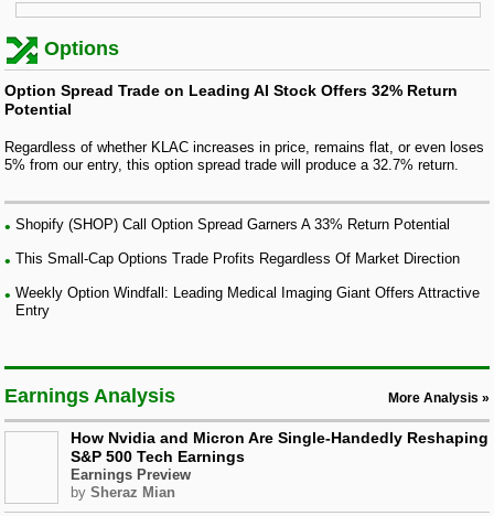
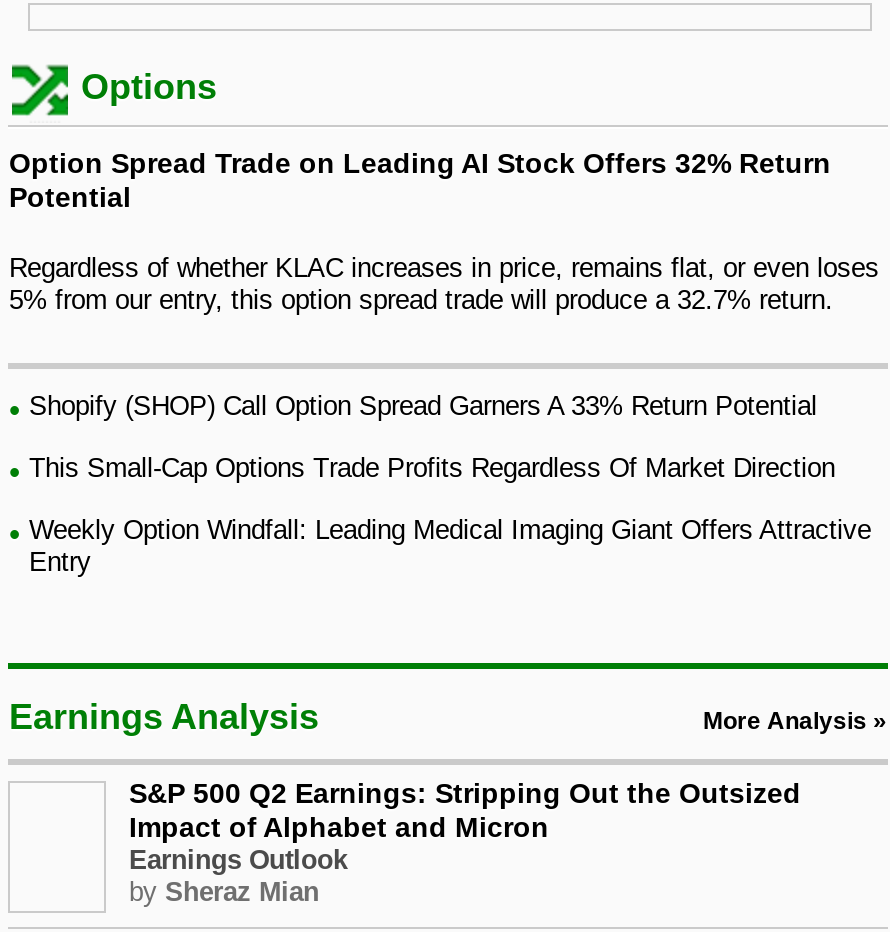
- How Nvidia and Micron Are Single-Handedly Reshaping
- S&P 500 Tech Earnings
- Earnings Preview
+ S&P 500 Q2 Earnings: Stripping Out the Outsized
+ Impact of Alphabet and Micron
+ Earnings Outlook
